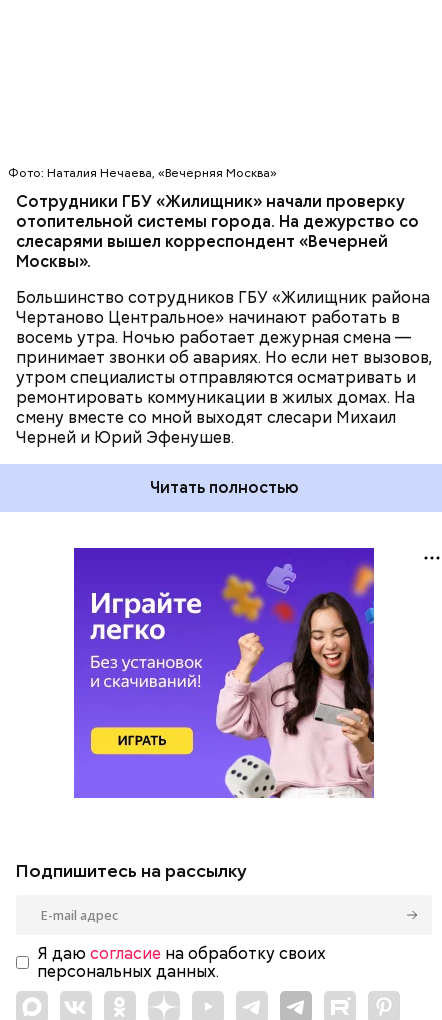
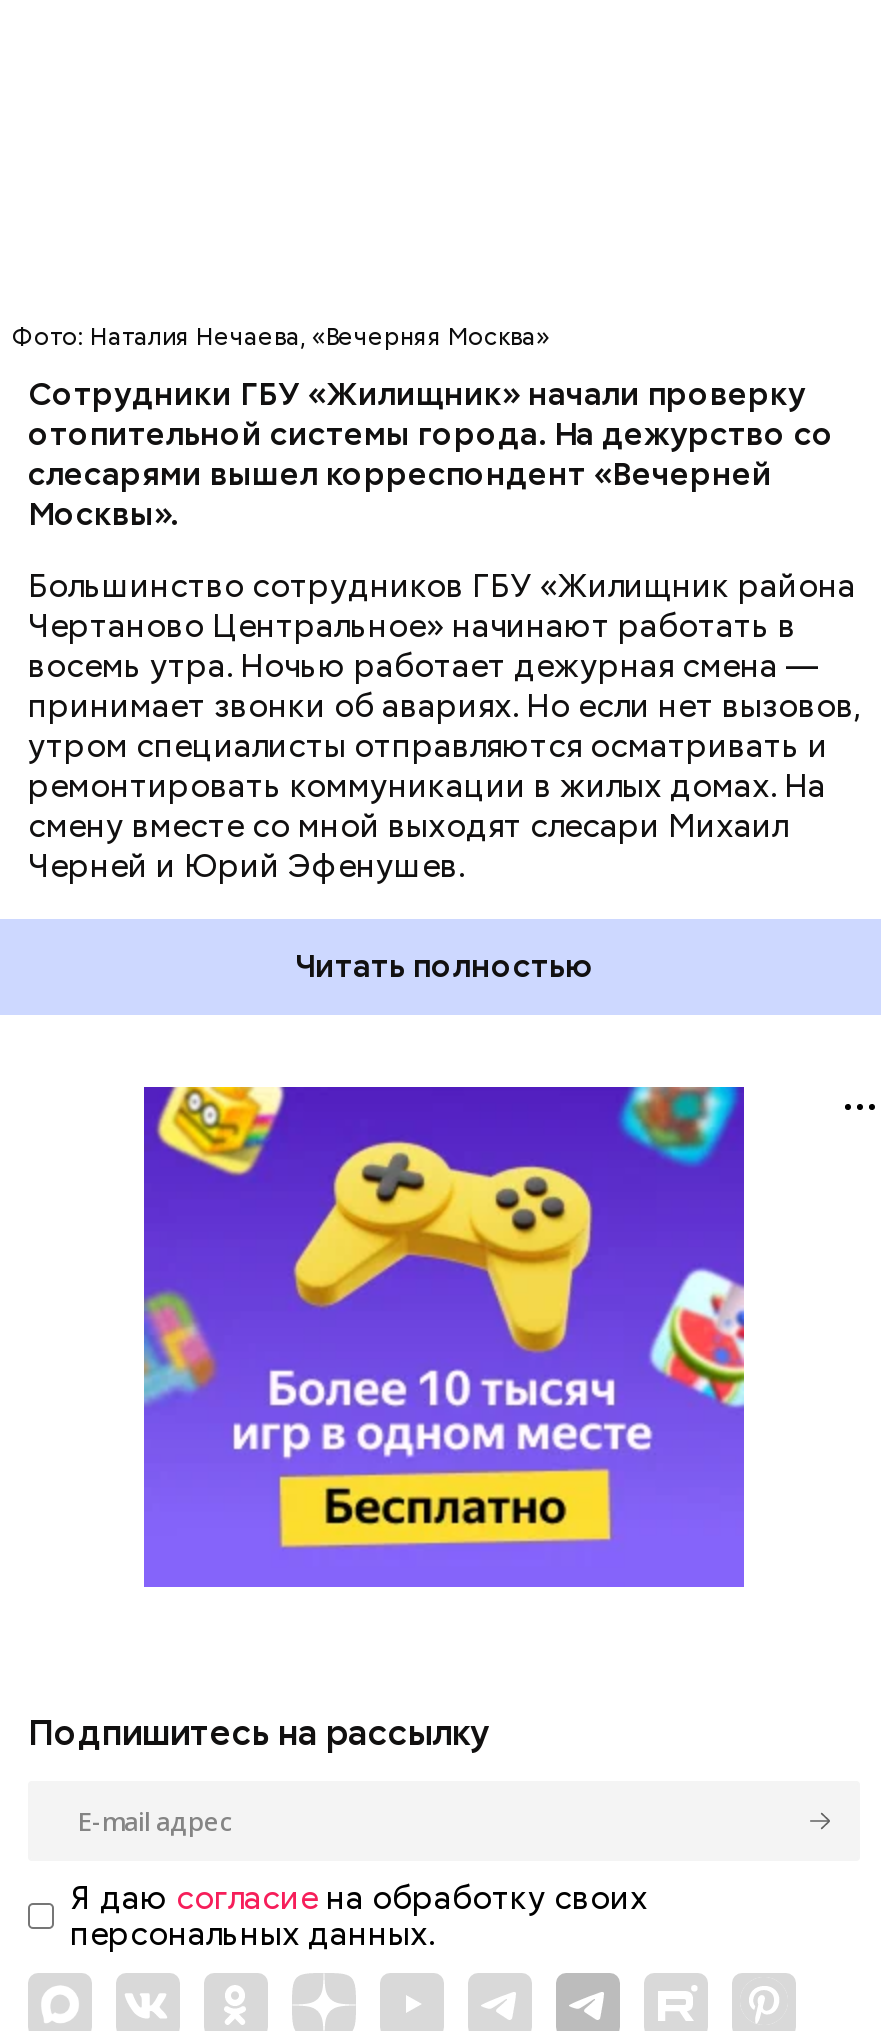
- [image]
+ [image]
